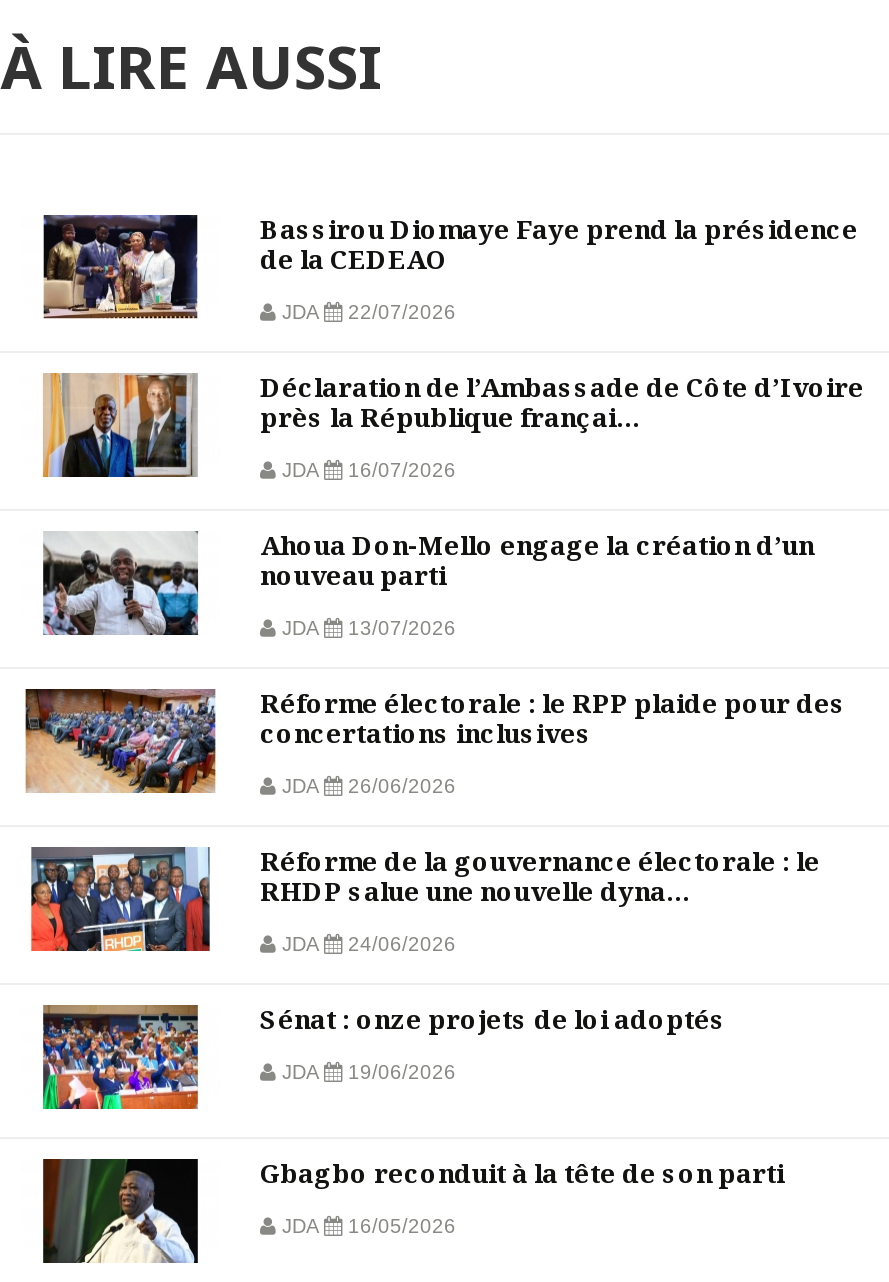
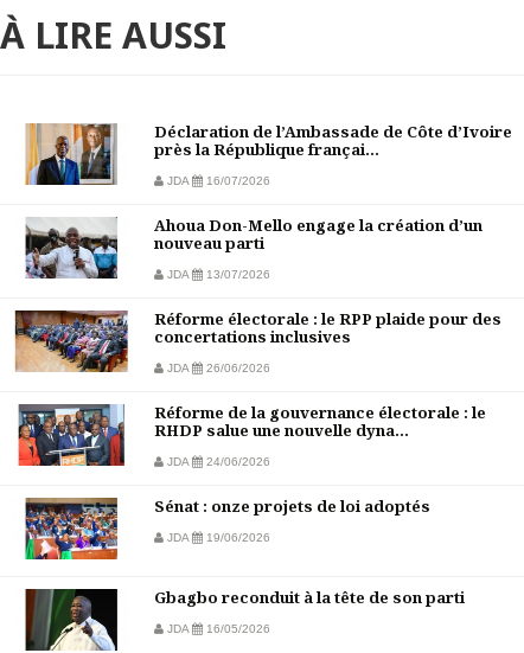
- [image]
- Bassirou Diomaye Faye prend la présidence
- de la CEDEAO
- JDA
- 22/07/2026
